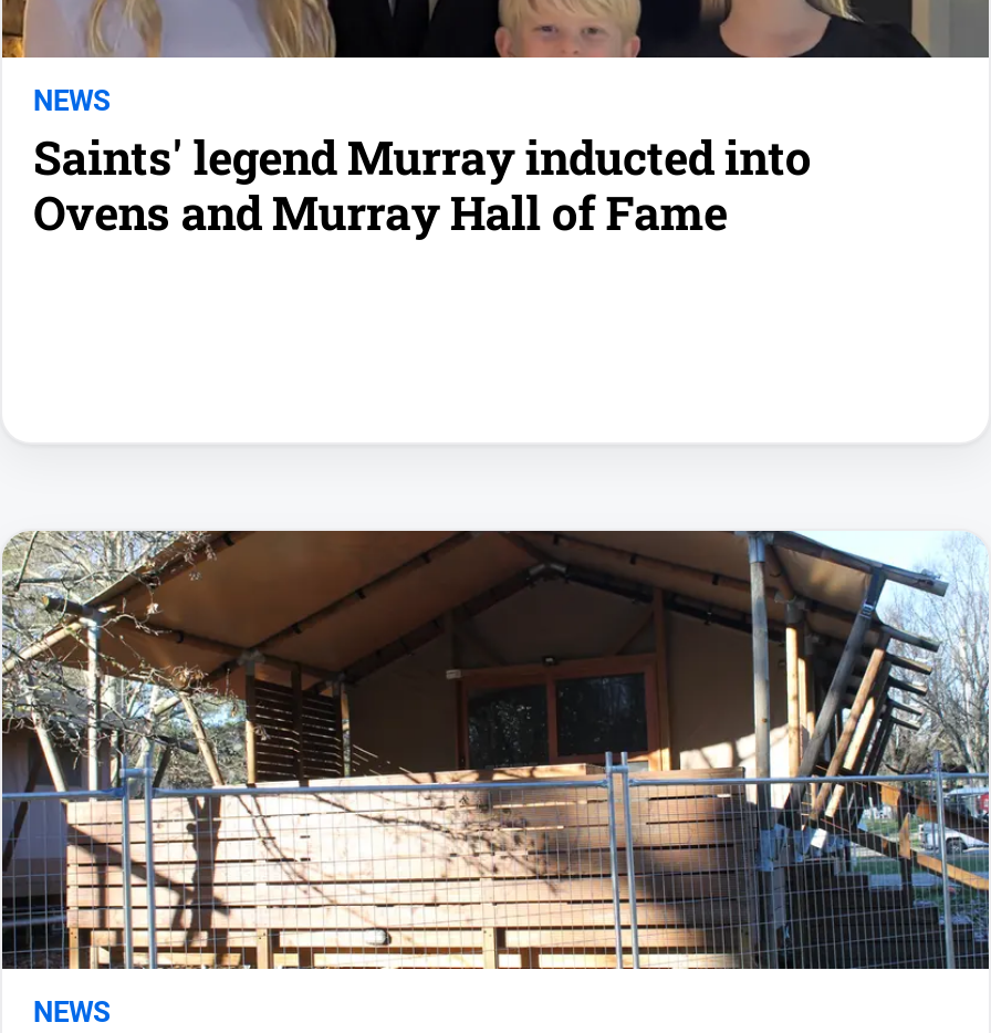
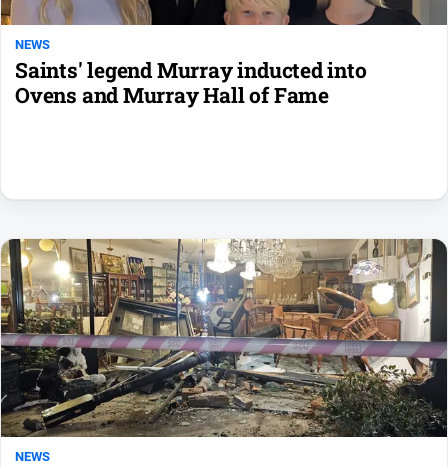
- [image]
+ [image]
